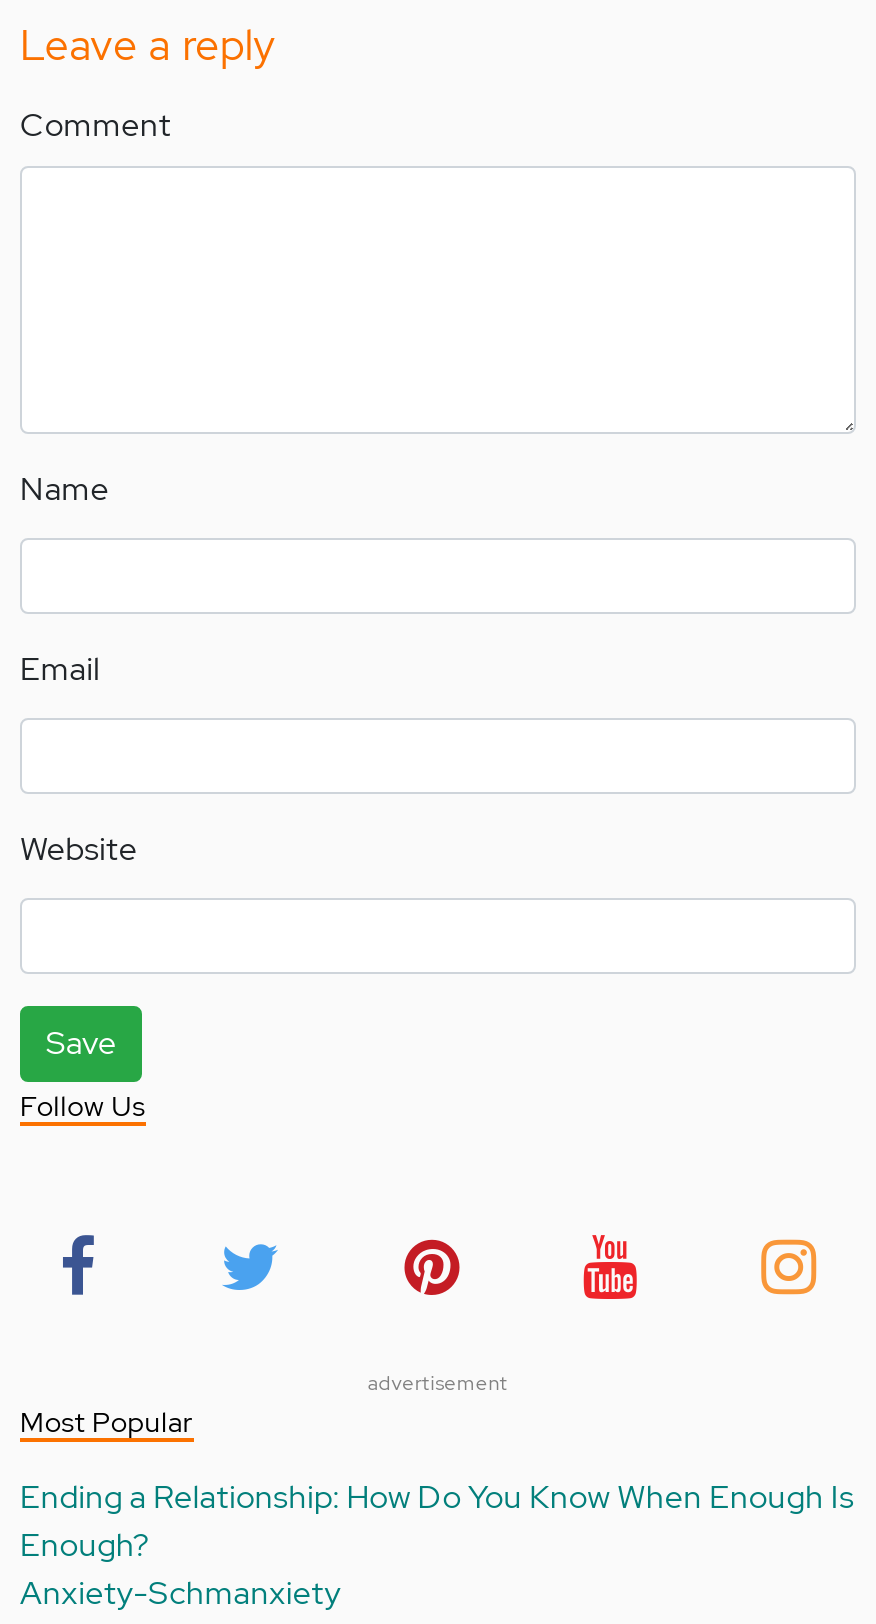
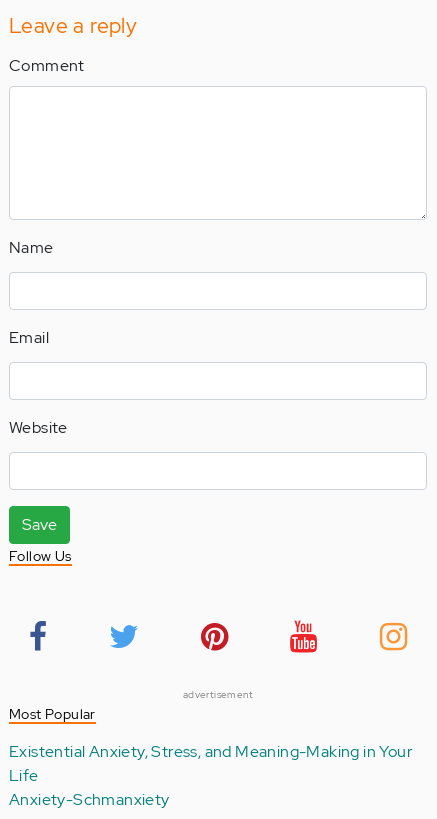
- Ending a Relationship: How Do You Know When Enough Is
- Enough?
+ Existential Anxiety, Stress, and Meaning-Making in Your
+ Life
